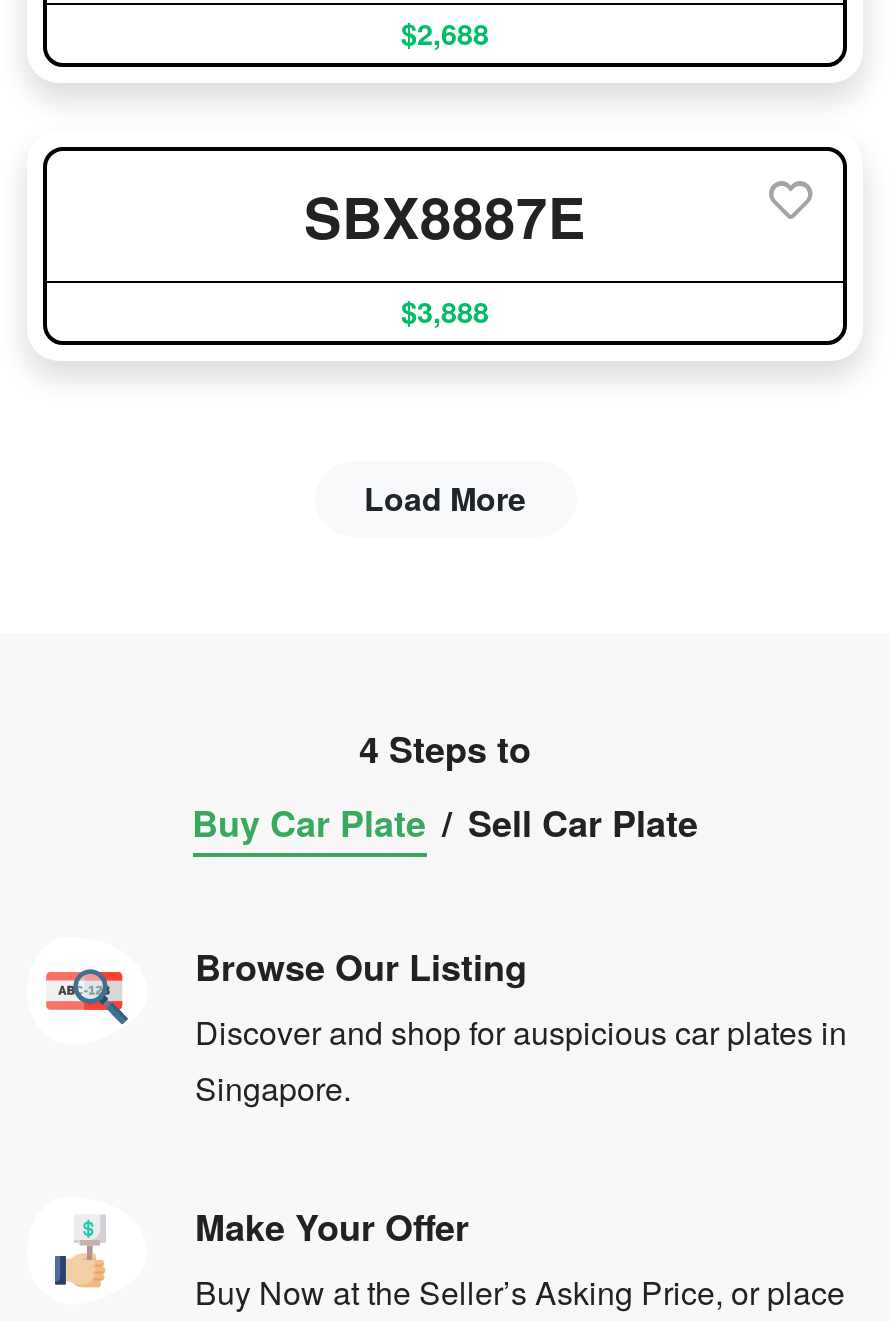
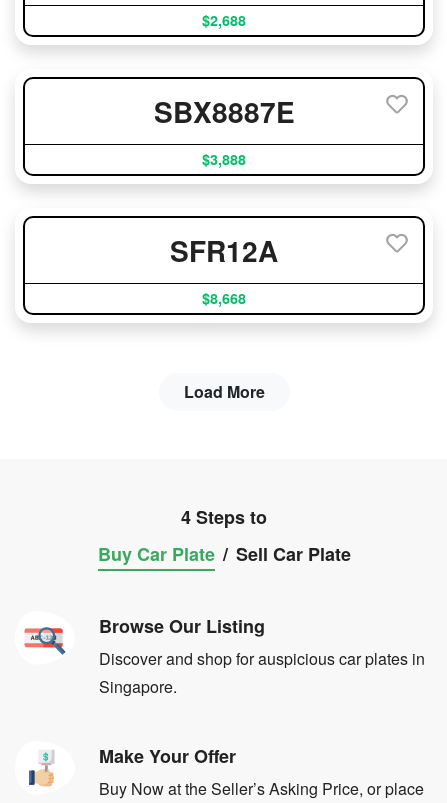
+ SFR12A
+ $8,668
